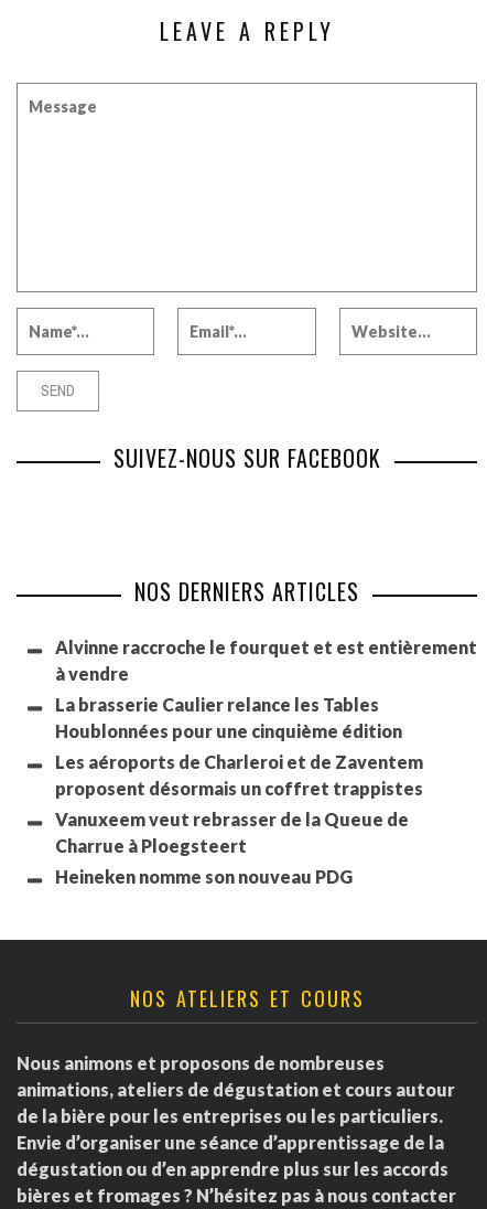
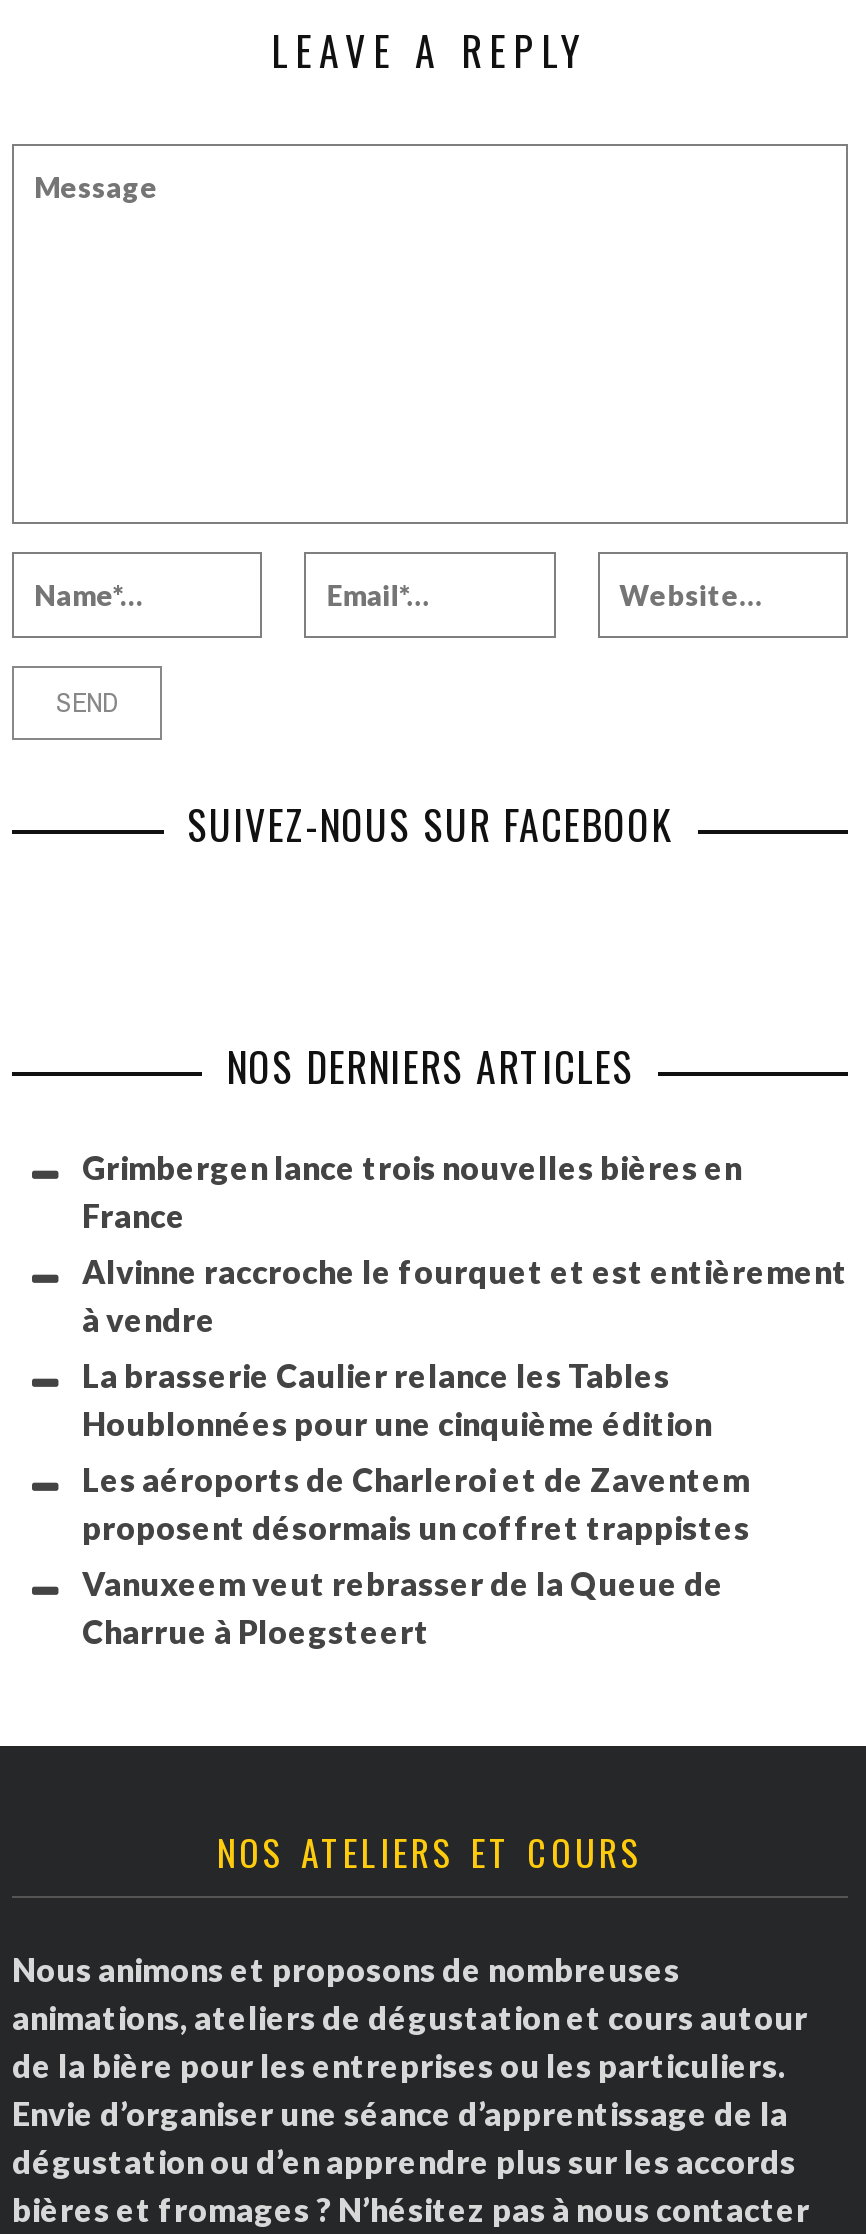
+ Grimbergen lance trois nouvelles bières en
+ France

moved down: Alvinne raccroche le fourquet et est entièrement | à vendre | La brasserie Caulier relance les Tables | Houblonnées pour une cinquième édition | Les aéroports de Charleroi et de Zaventem | proposent désormais un coffret trappistes | Vanuxeem veut rebrasser de la Queue de | Charrue à Ploegsteert

- Heineken nomme son nouveau PDG
